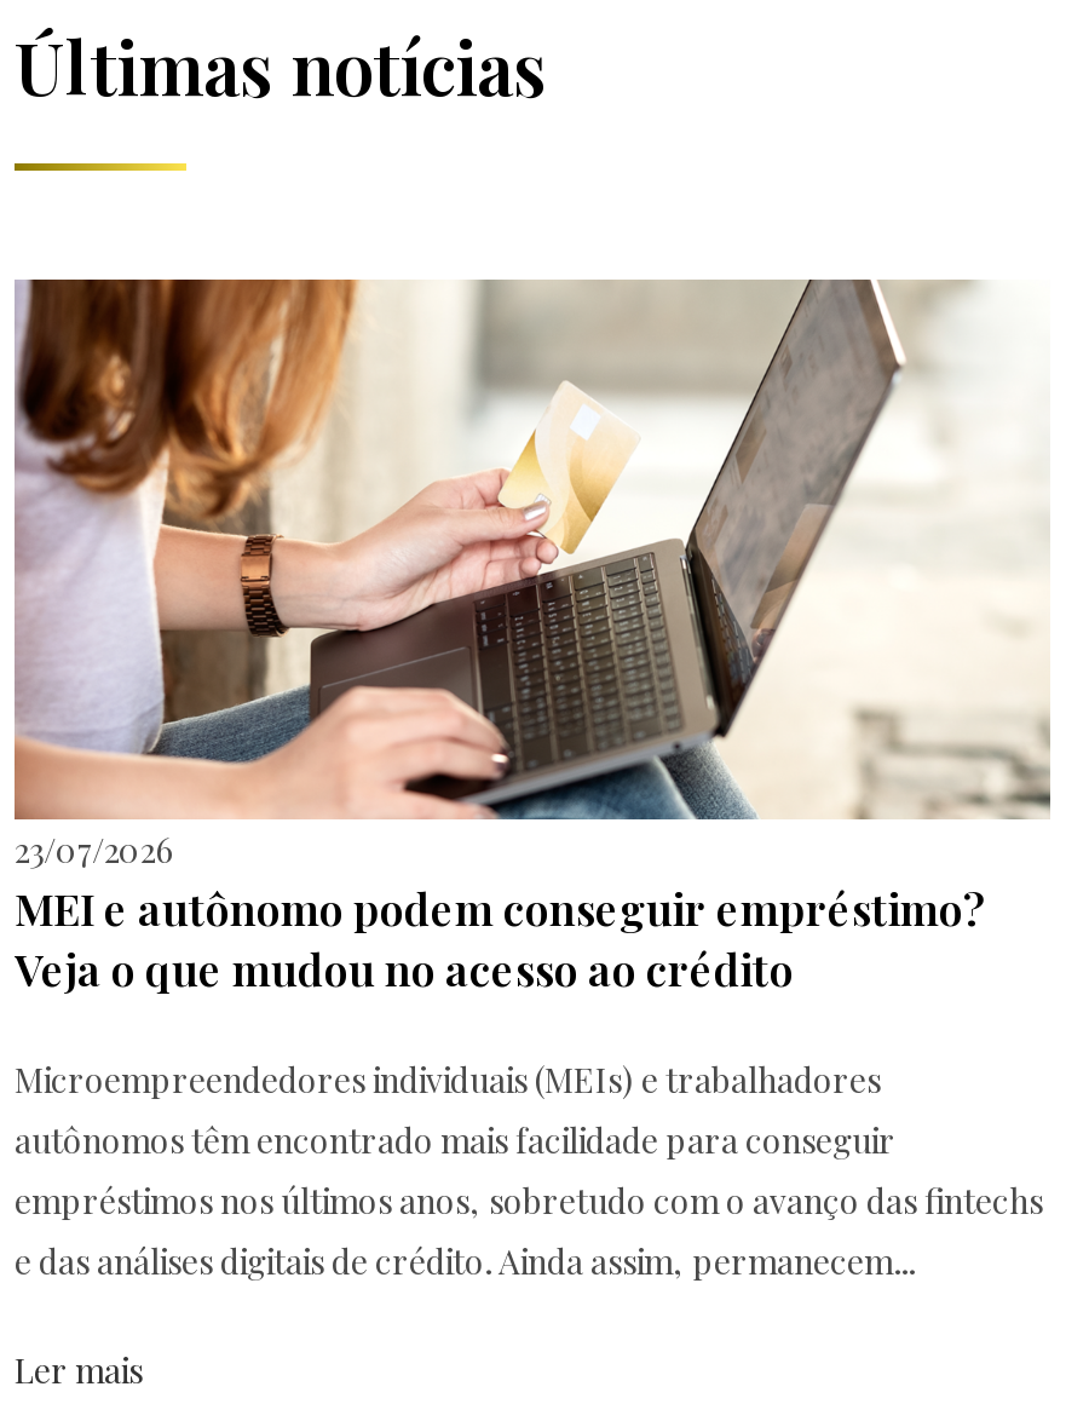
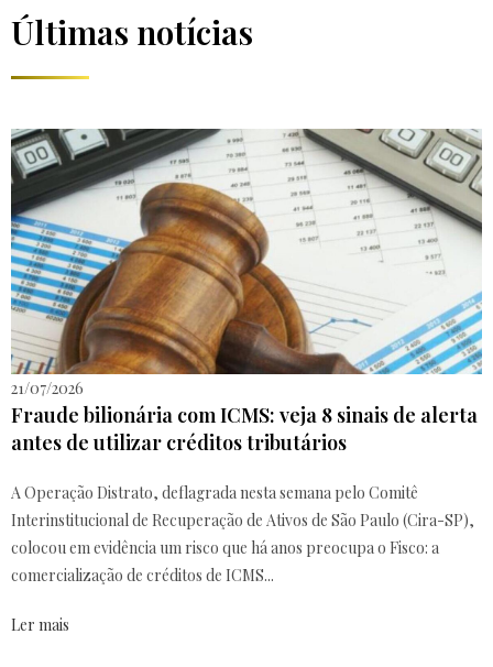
- [image]
- 23/07/2026
- MEI e autônomo podem conseguir empréstimo?
- Veja o que mudou no acesso ao crédito
+ [image]
+ 21/07/2026
+ Fraude bilionária com ICMS: veja 8 sinais de alerta
+ antes de utilizar créditos tributários

- Microempreendedores individuais (MEIs) e trabalhadores
- autônomos têm encontrado mais facilidade para conseguir
- empréstimos nos últimos anos, sobretudo com o avanço das fintechs
- e das análises digitais de crédito. Ainda assim, permanecem...
+ A Operação Distrato, deflagrada nesta semana pelo Comitê
+ Interinstitucional de Recuperação de Ativos de São Paulo (Cira-SP),
+ colocou em evidência um risco que há anos preocupa o Fisco: a
+ comercialização de créditos de ICMS...
